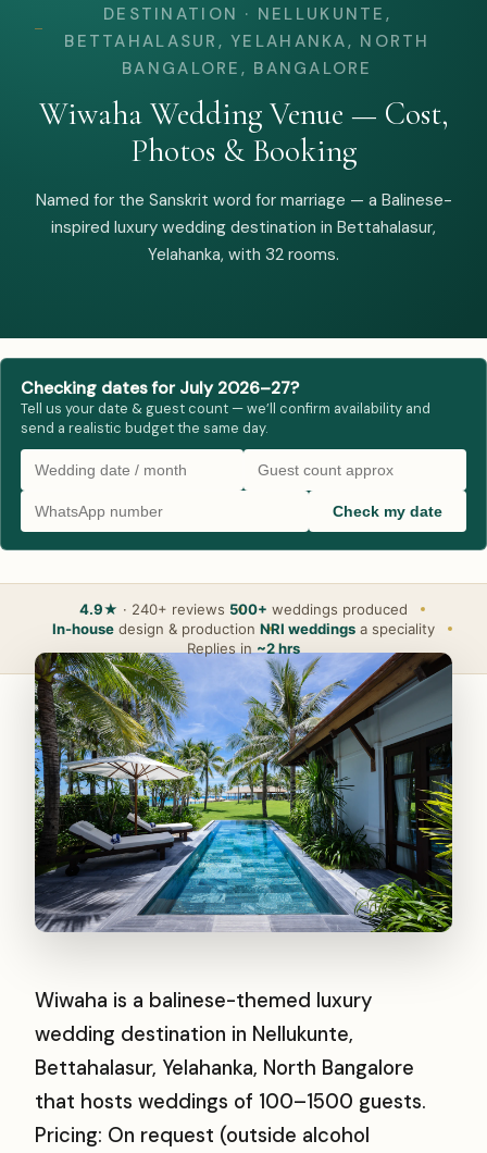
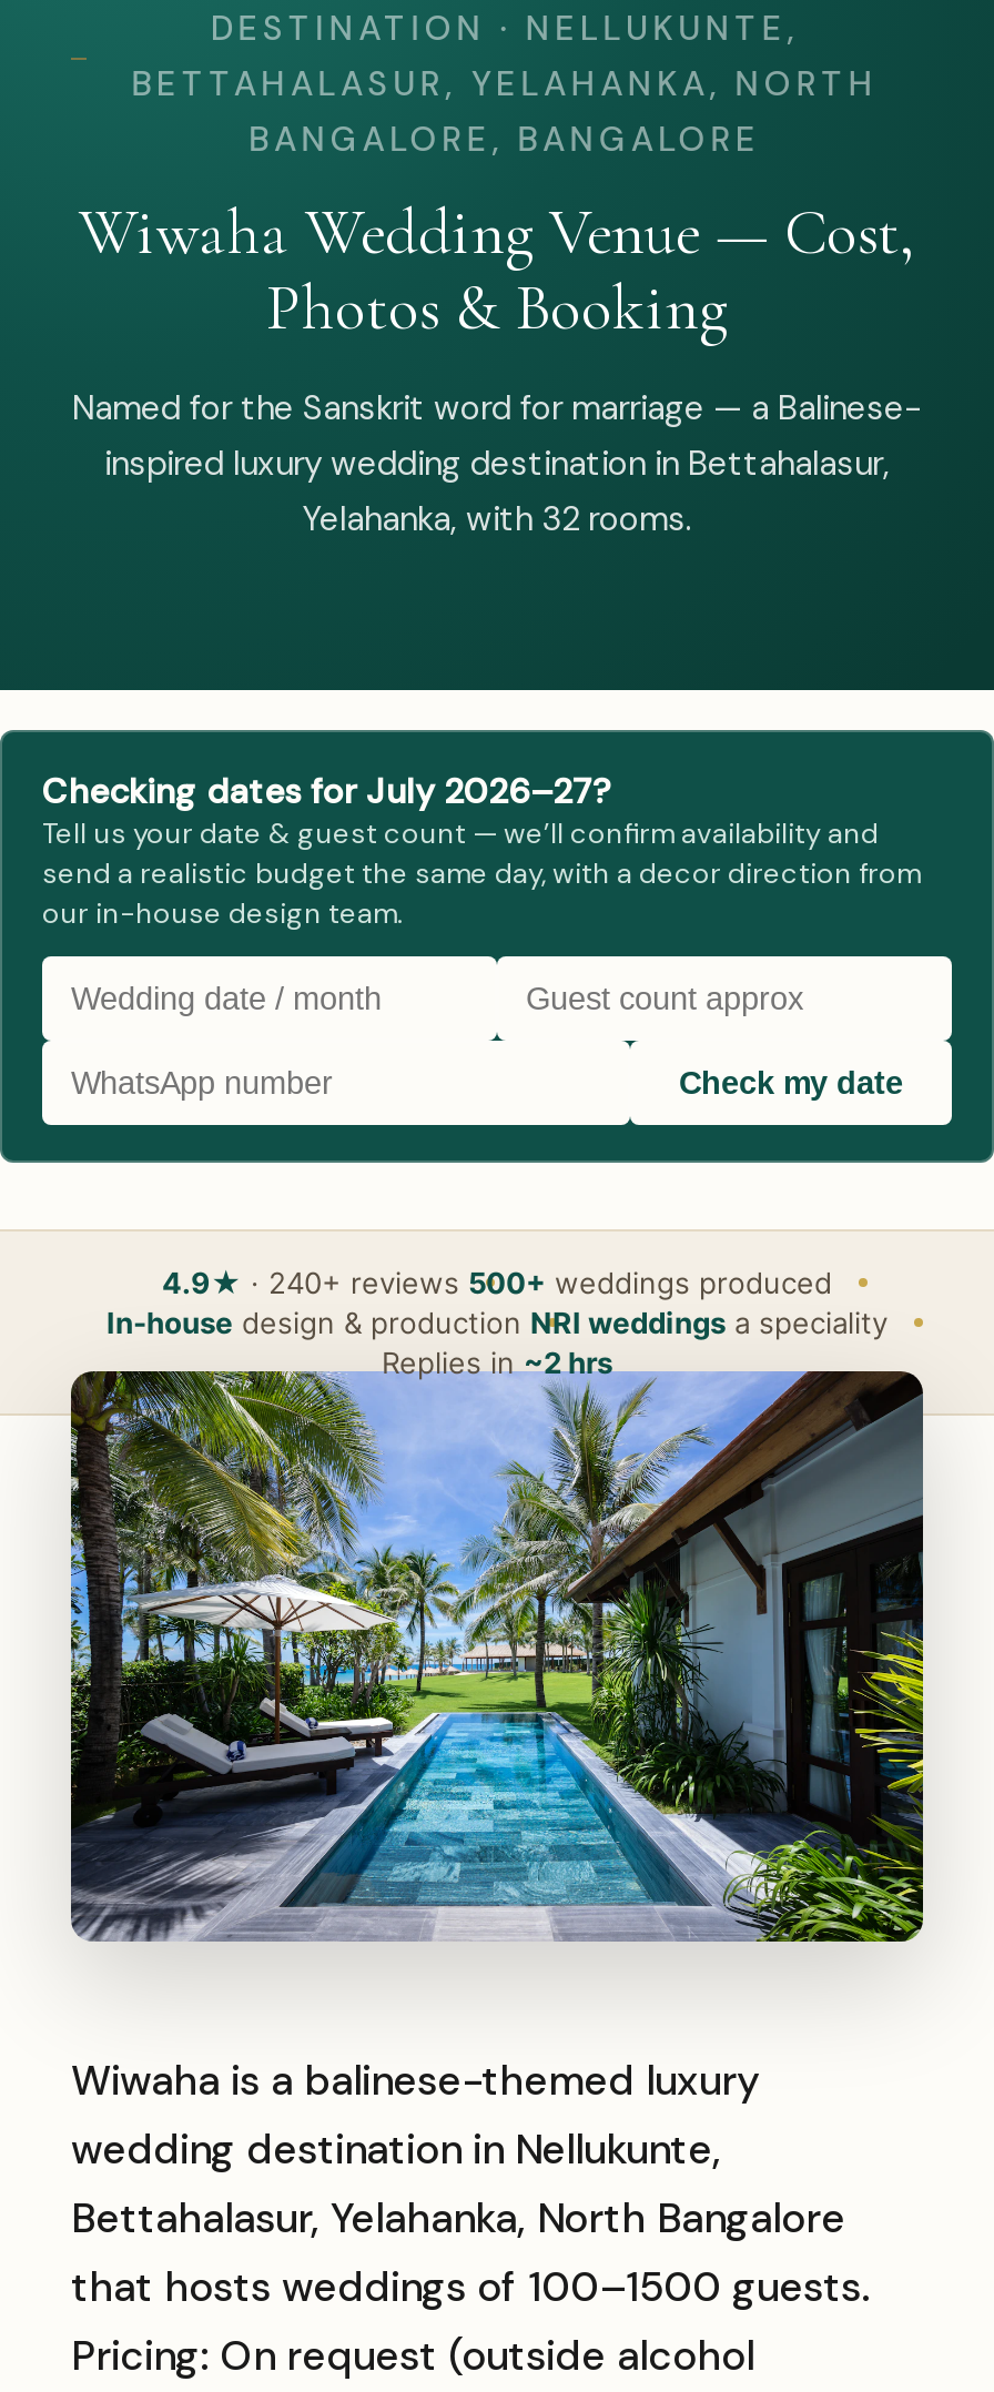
- send a realistic budget the same day.
+ send a realistic budget the same day, with a decor direction from
+ our in-house design team.
